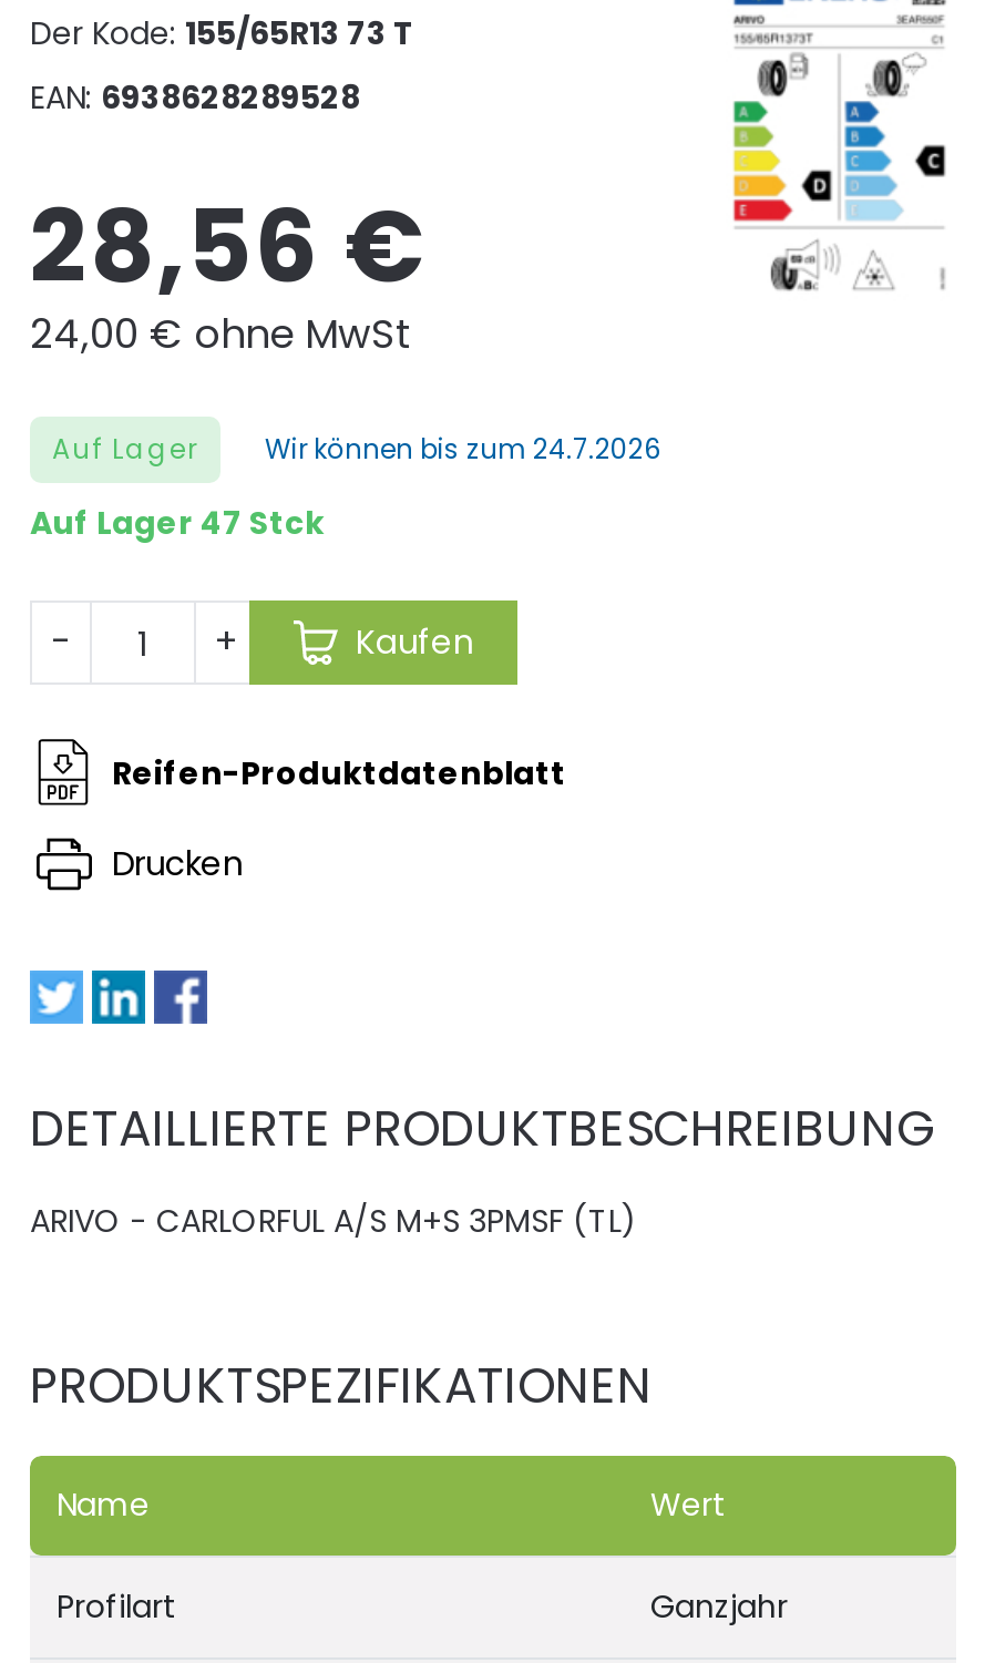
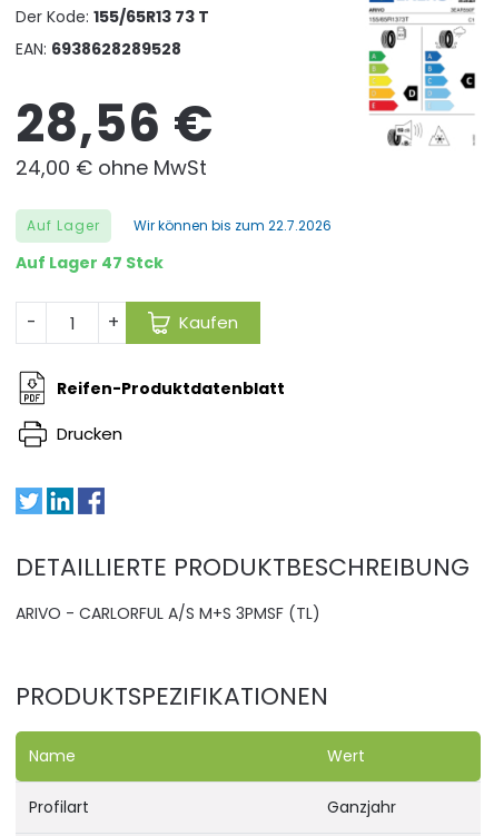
- Wir können bis zum 24.7.2026
+ Wir können bis zum 22.7.2026
